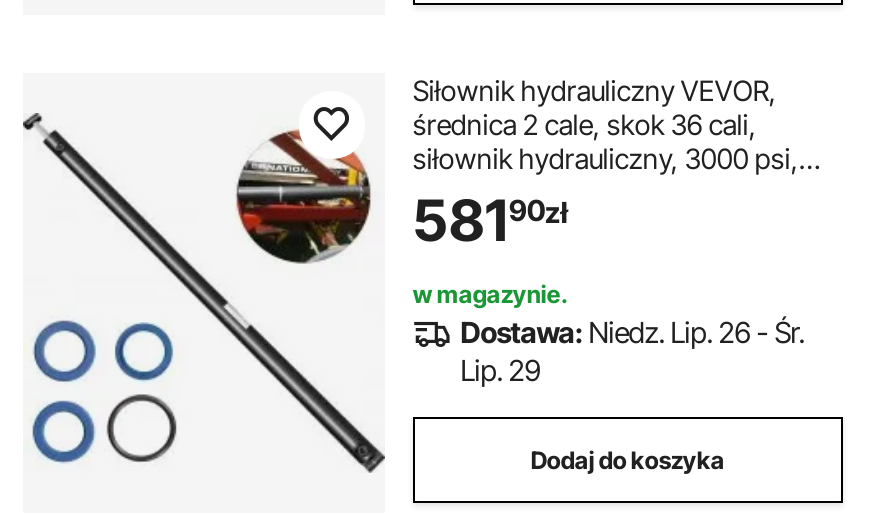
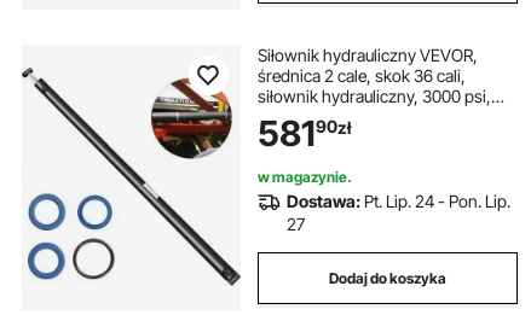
- Dostawa: Niedz. Lip. 26 - Śr.
- Lip. 29
+ Dostawa: Pt. Lip. 24 - Pon. Lip.
+ 27
